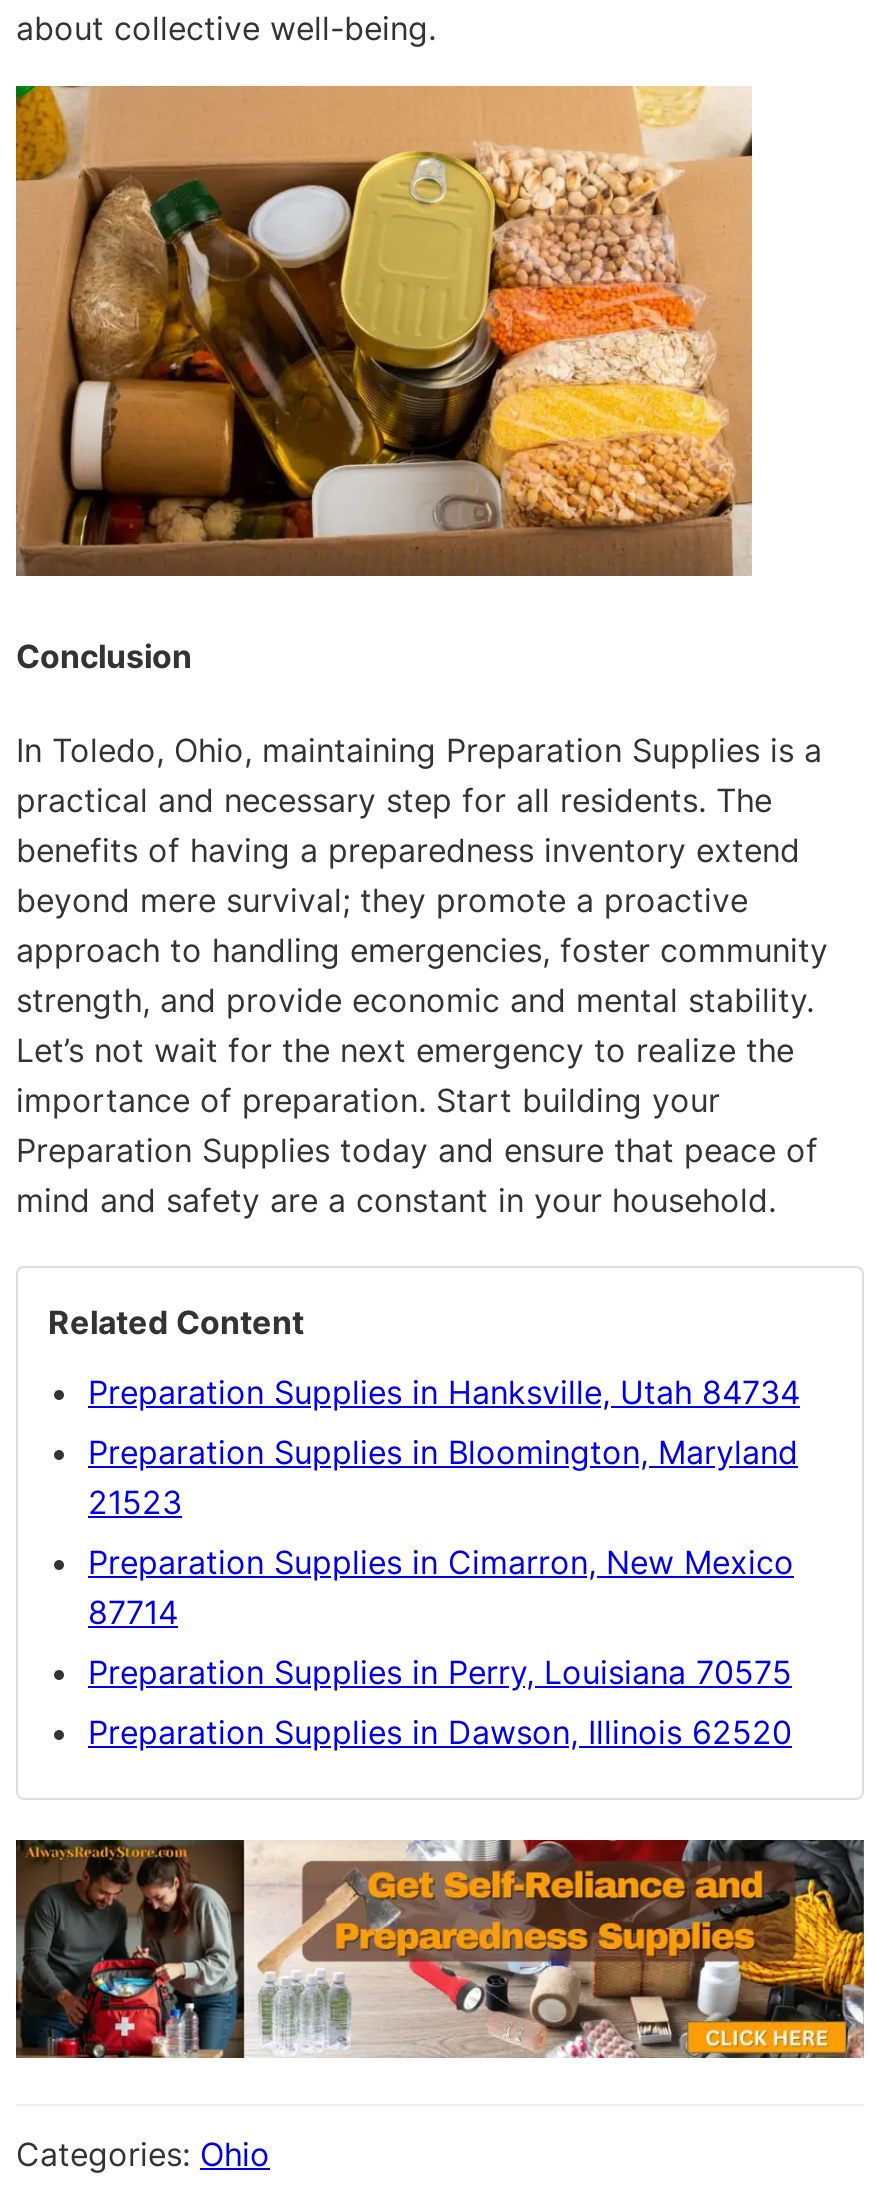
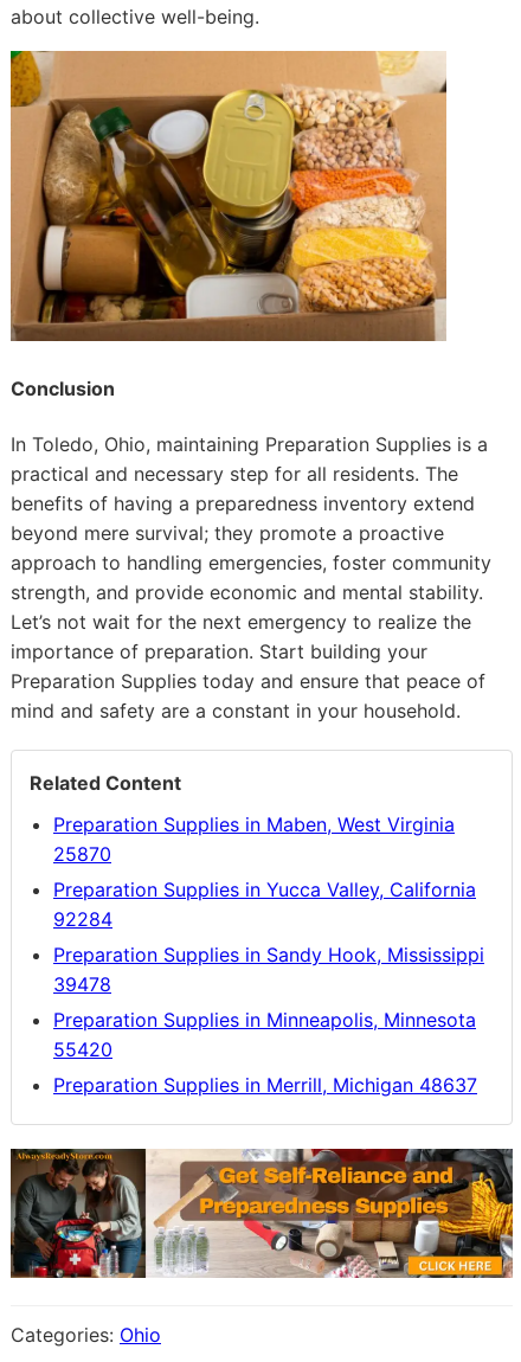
- Preparation Supplies in Hanksville, Utah 84734
+ Preparation Supplies in Maben, West Virginia
+ 25870

- Preparation Supplies in Bloomington, Maryland
- 21523
+ Preparation Supplies in Yucca Valley, California
+ 92284

- Preparation Supplies in Cimarron, New Mexico
- 87714
+ Preparation Supplies in Sandy Hook, Mississippi
+ 39478

- Preparation Supplies in Perry, Louisiana 70575
+ Preparation Supplies in Minneapolis, Minnesota
+ 55420

- Preparation Supplies in Dawson, Illinois 62520
+ Preparation Supplies in Merrill, Michigan 48637
